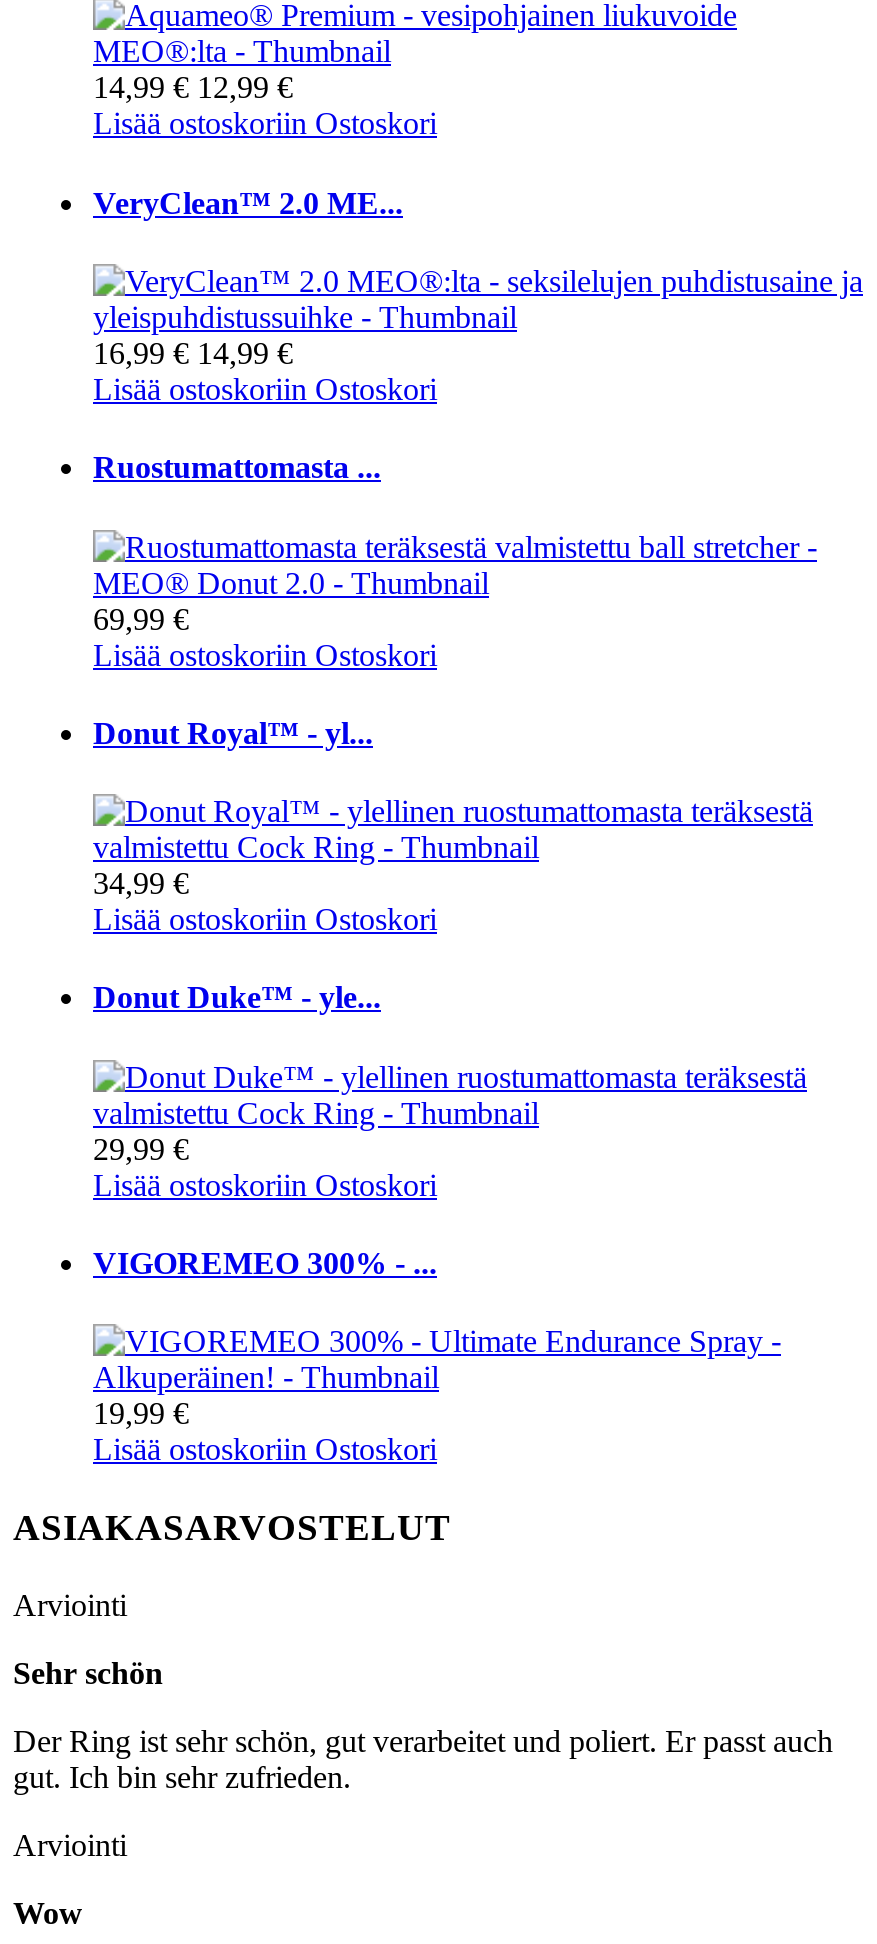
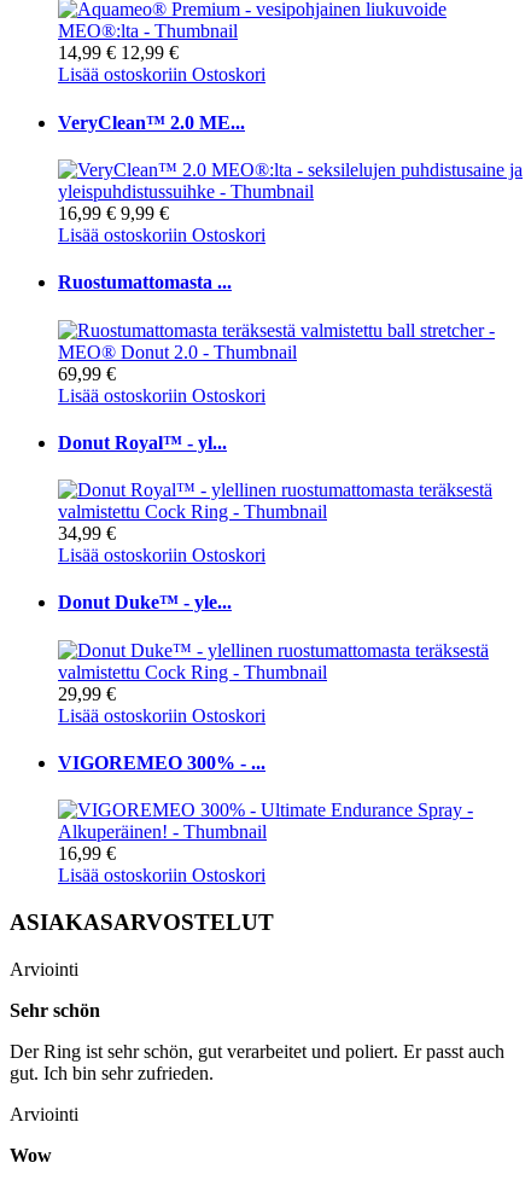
- 16,99 €14,99 €
+ 16,99 €9,99 €

- 19,99 €
+ 16,99 €
